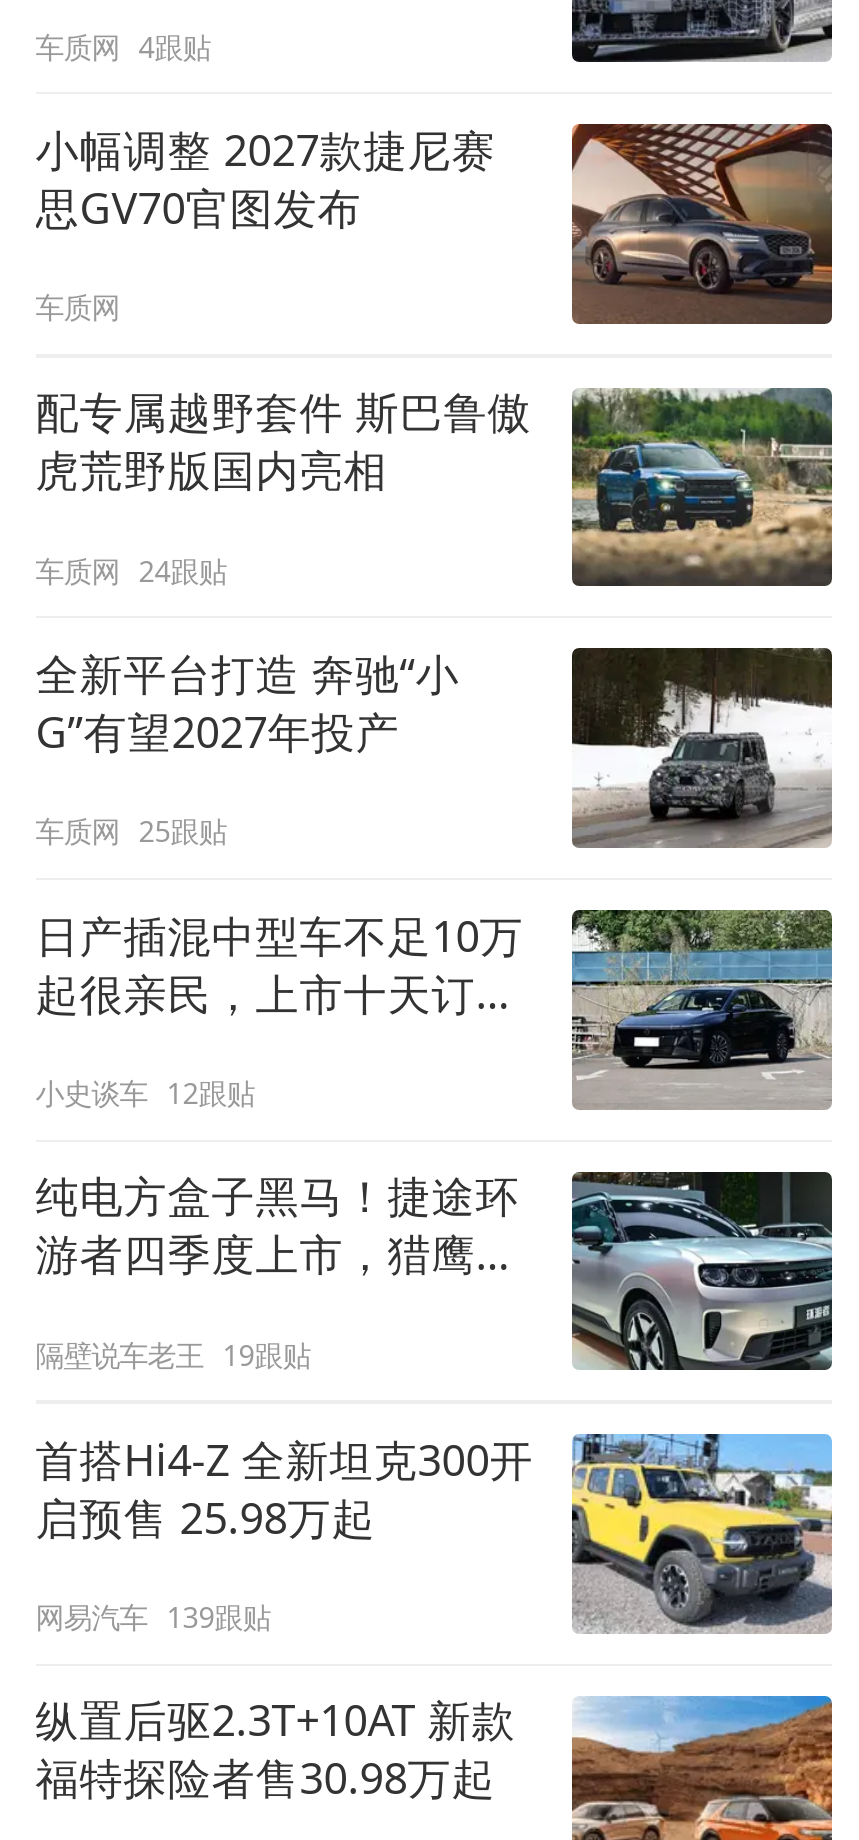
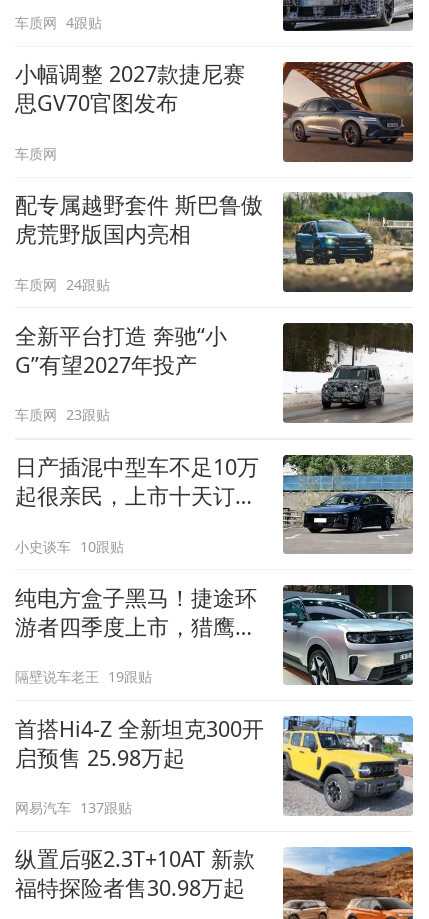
- 车质网 25跟贴
+ 车质网 23跟贴

- 小史谈车 12跟贴
+ 小史谈车 10跟贴

- 网易汽车 139跟贴
+ 网易汽车 137跟贴
